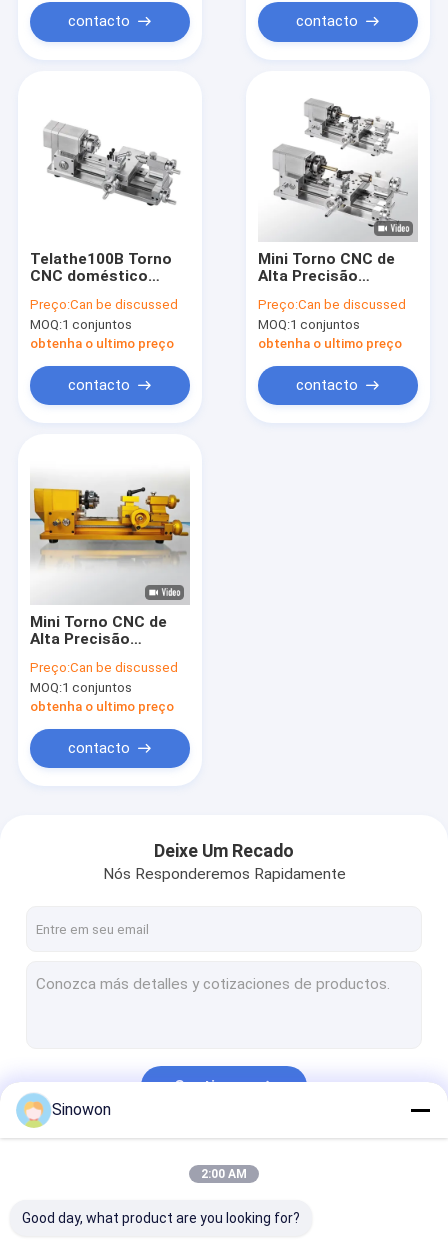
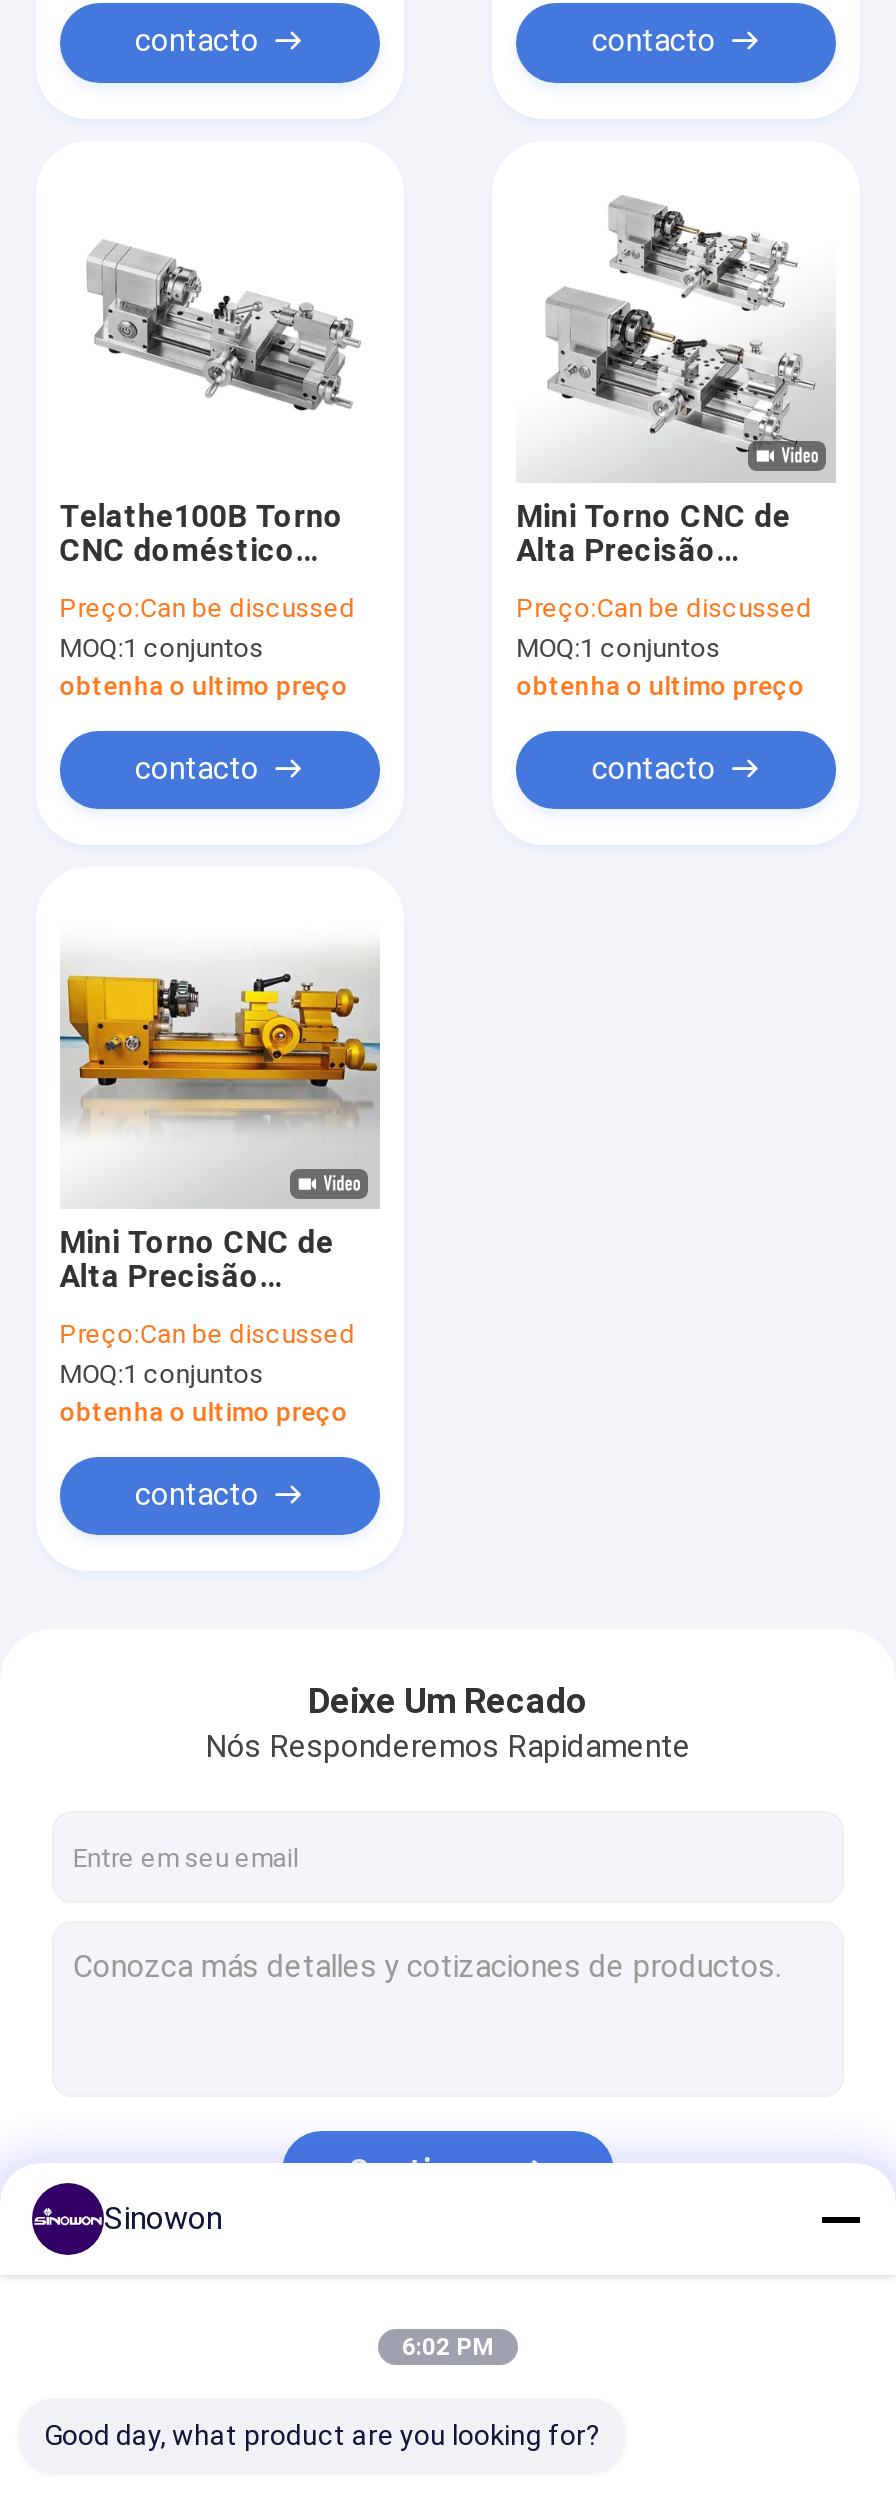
- [image]
+ [image]

- 2:00 AM
+ 6:02 PM
